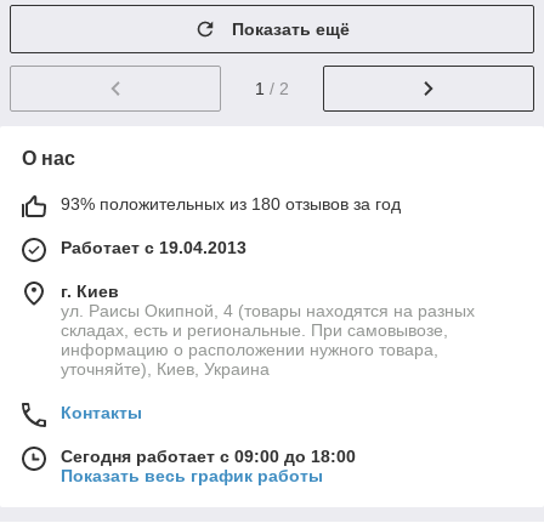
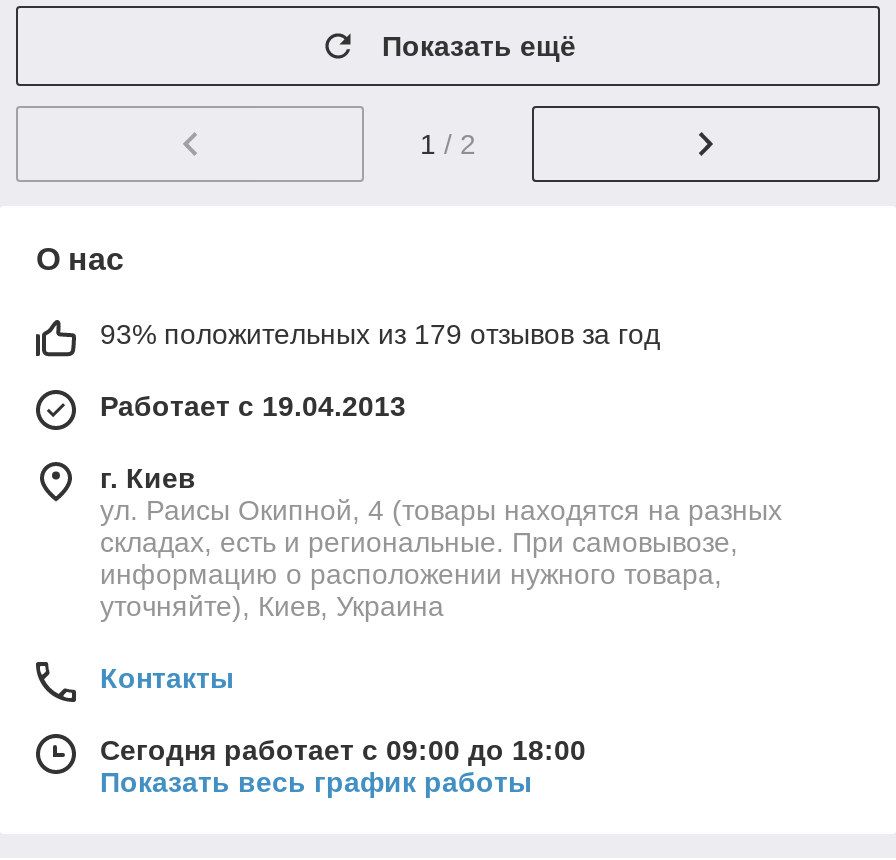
- 93% положительных из 180 отзывов за год
+ 93% положительных из 179 отзывов за год
